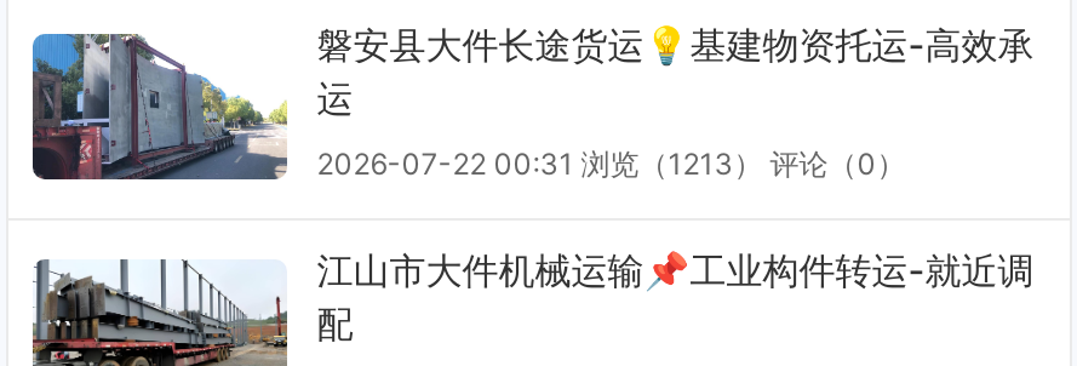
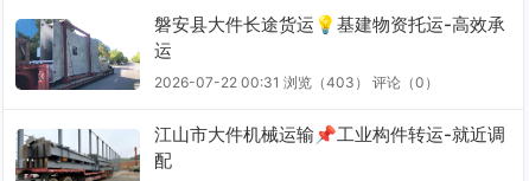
- 2026-07-22 00:31 浏览（1213） 评论（0）
+ 2026-07-22 00:31 浏览（403） 评论（0）
